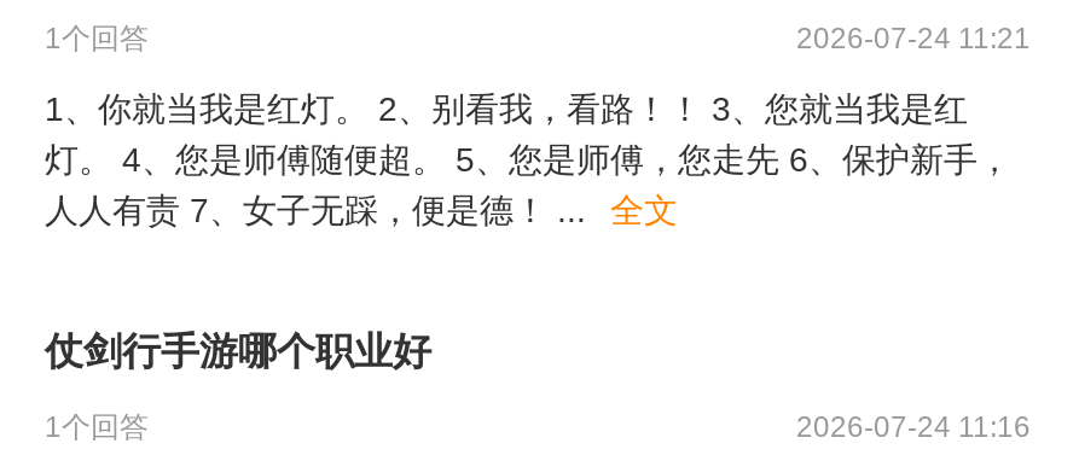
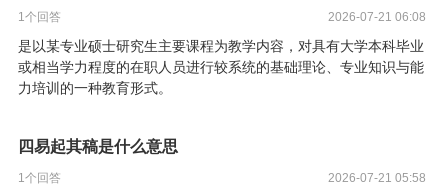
- 2026-07-24 11:21
+ 2026-07-21 06:08

- 1、你就当我是红灯。 2、别看我，看路！！ 3、您就当我是红
- 灯。 4、您是师傅随便超。 5、您是师傅，您走先 6、保护新手，
- 人人有责 7、女子无踩，便是德！...
- 全文
+ 是以某专业硕士研究生主要课程为教学内容，对具有大学本科毕业
+ 或相当学力程度的在职人员进行较系统的基础理论、专业知识与能
+ 力培训的一种教育形式。

- 仗剑行手游哪个职业好
+ 四易起其稿是什么意思

- 2026-07-24 11:16
+ 2026-07-21 05:58
